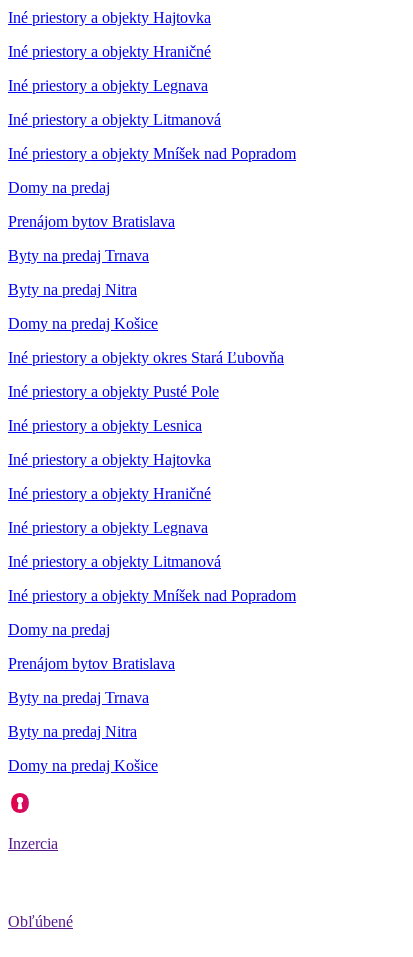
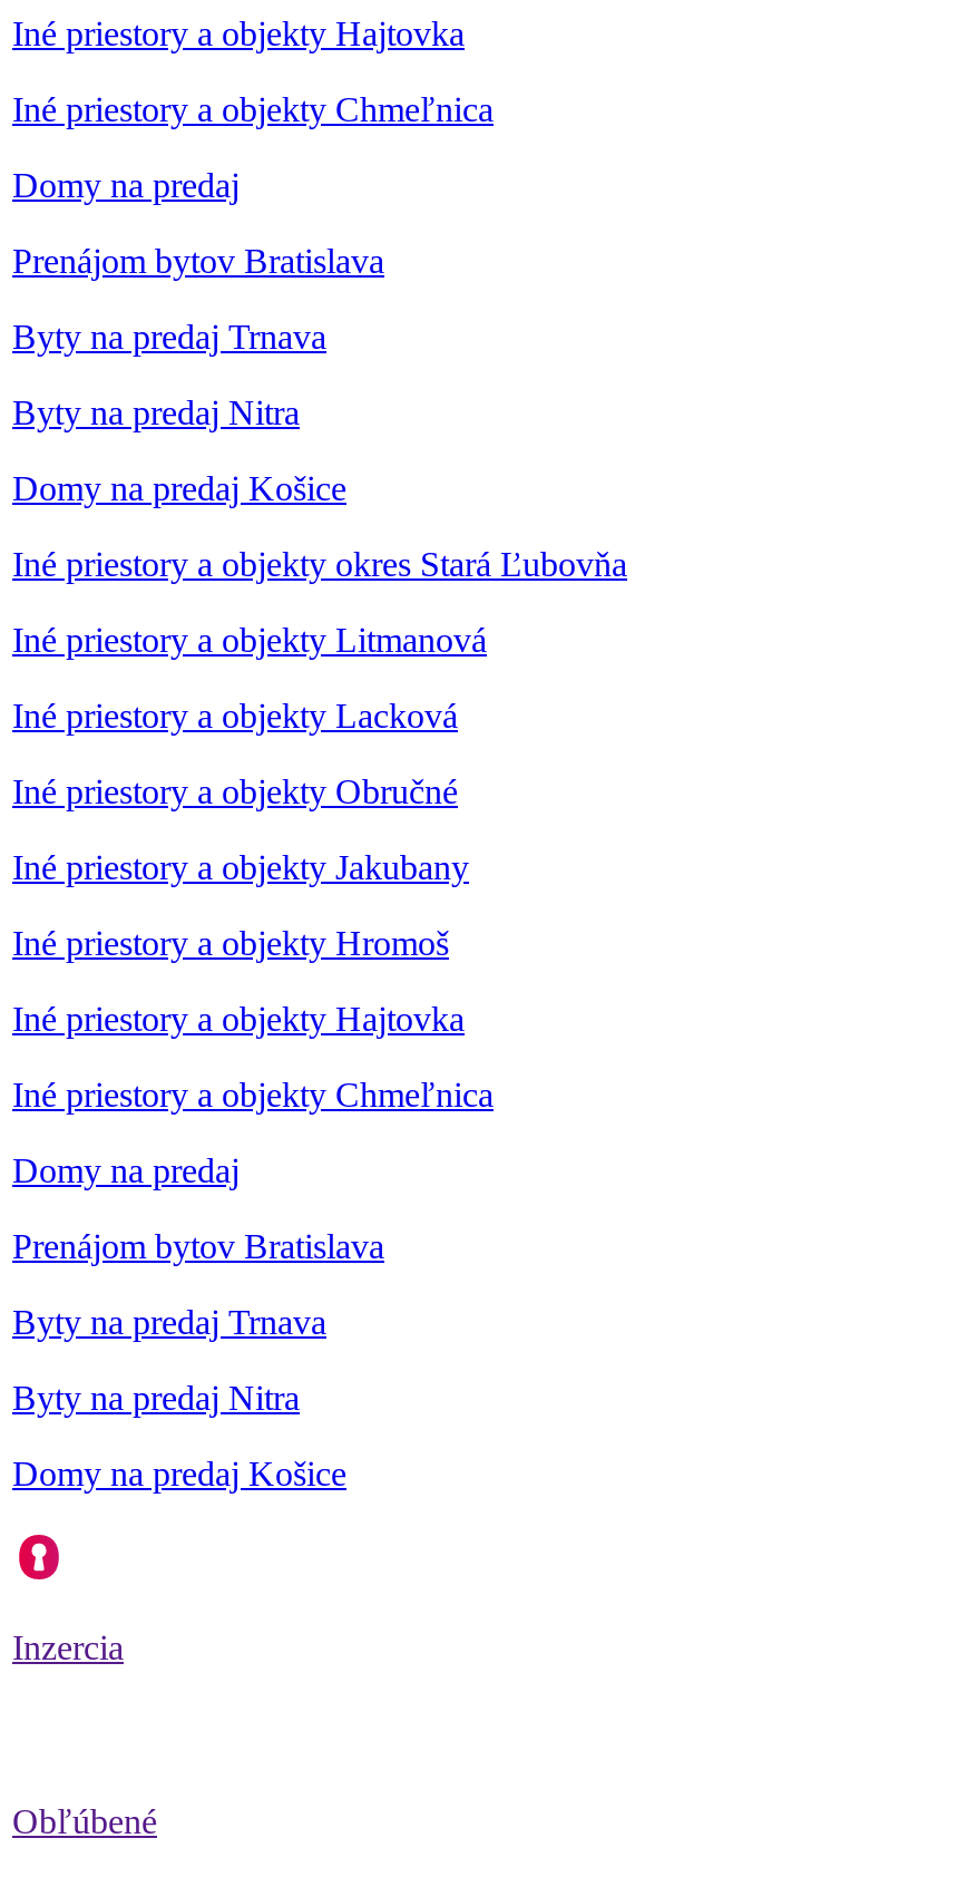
- Iné priestory a objekty Hraničné
- Iné priestory a objekty Legnava
- Iné priestory a objekty Litmanová
- Iné priestory a objekty Mníšek nad Popradom
+ Iné priestory a objekty Chmeľnica

- Iné priestory a objekty Pusté Pole
- Iné priestory a objekty Lesnica
+ Iné priestory a objekty Litmanová
+ Iné priestory a objekty Lacková
+ Iné priestory a objekty Obručné
+ Iné priestory a objekty Jakubany
+ Iné priestory a objekty Hromoš

- Iné priestory a objekty Hraničné
- Iné priestory a objekty Legnava
- Iné priestory a objekty Litmanová
- Iné priestory a objekty Mníšek nad Popradom
+ Iné priestory a objekty Chmeľnica
